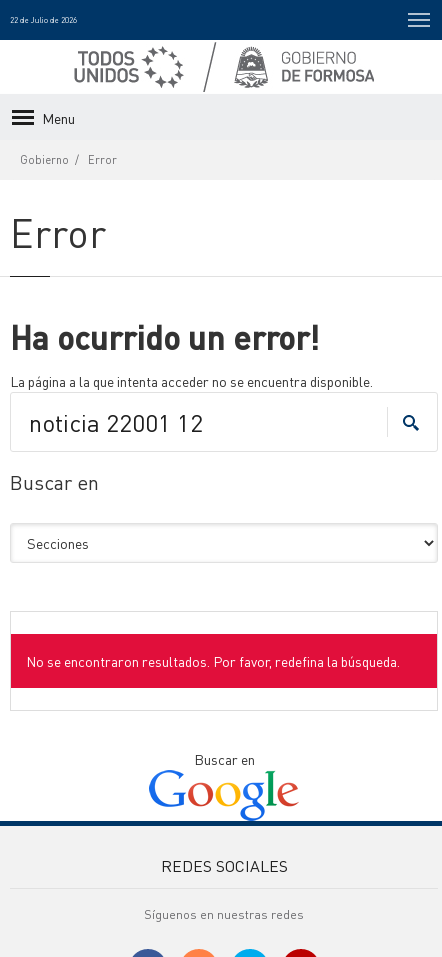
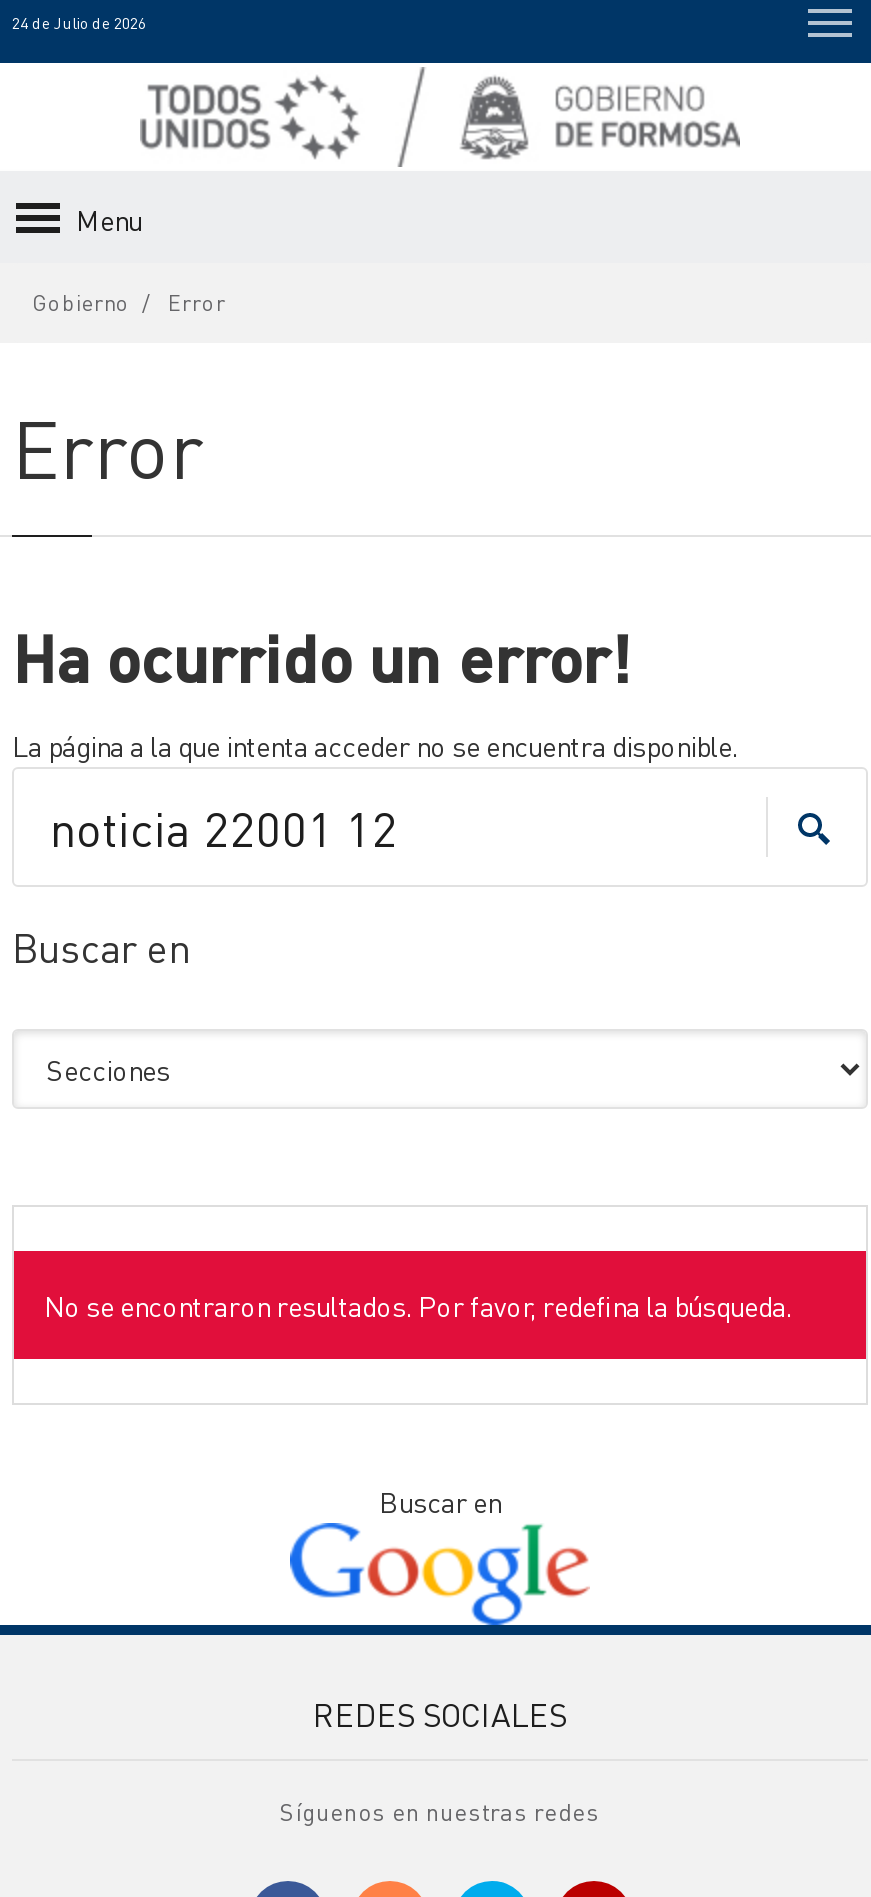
- 22 de Julio de 2026
+ 24 de Julio de 2026
